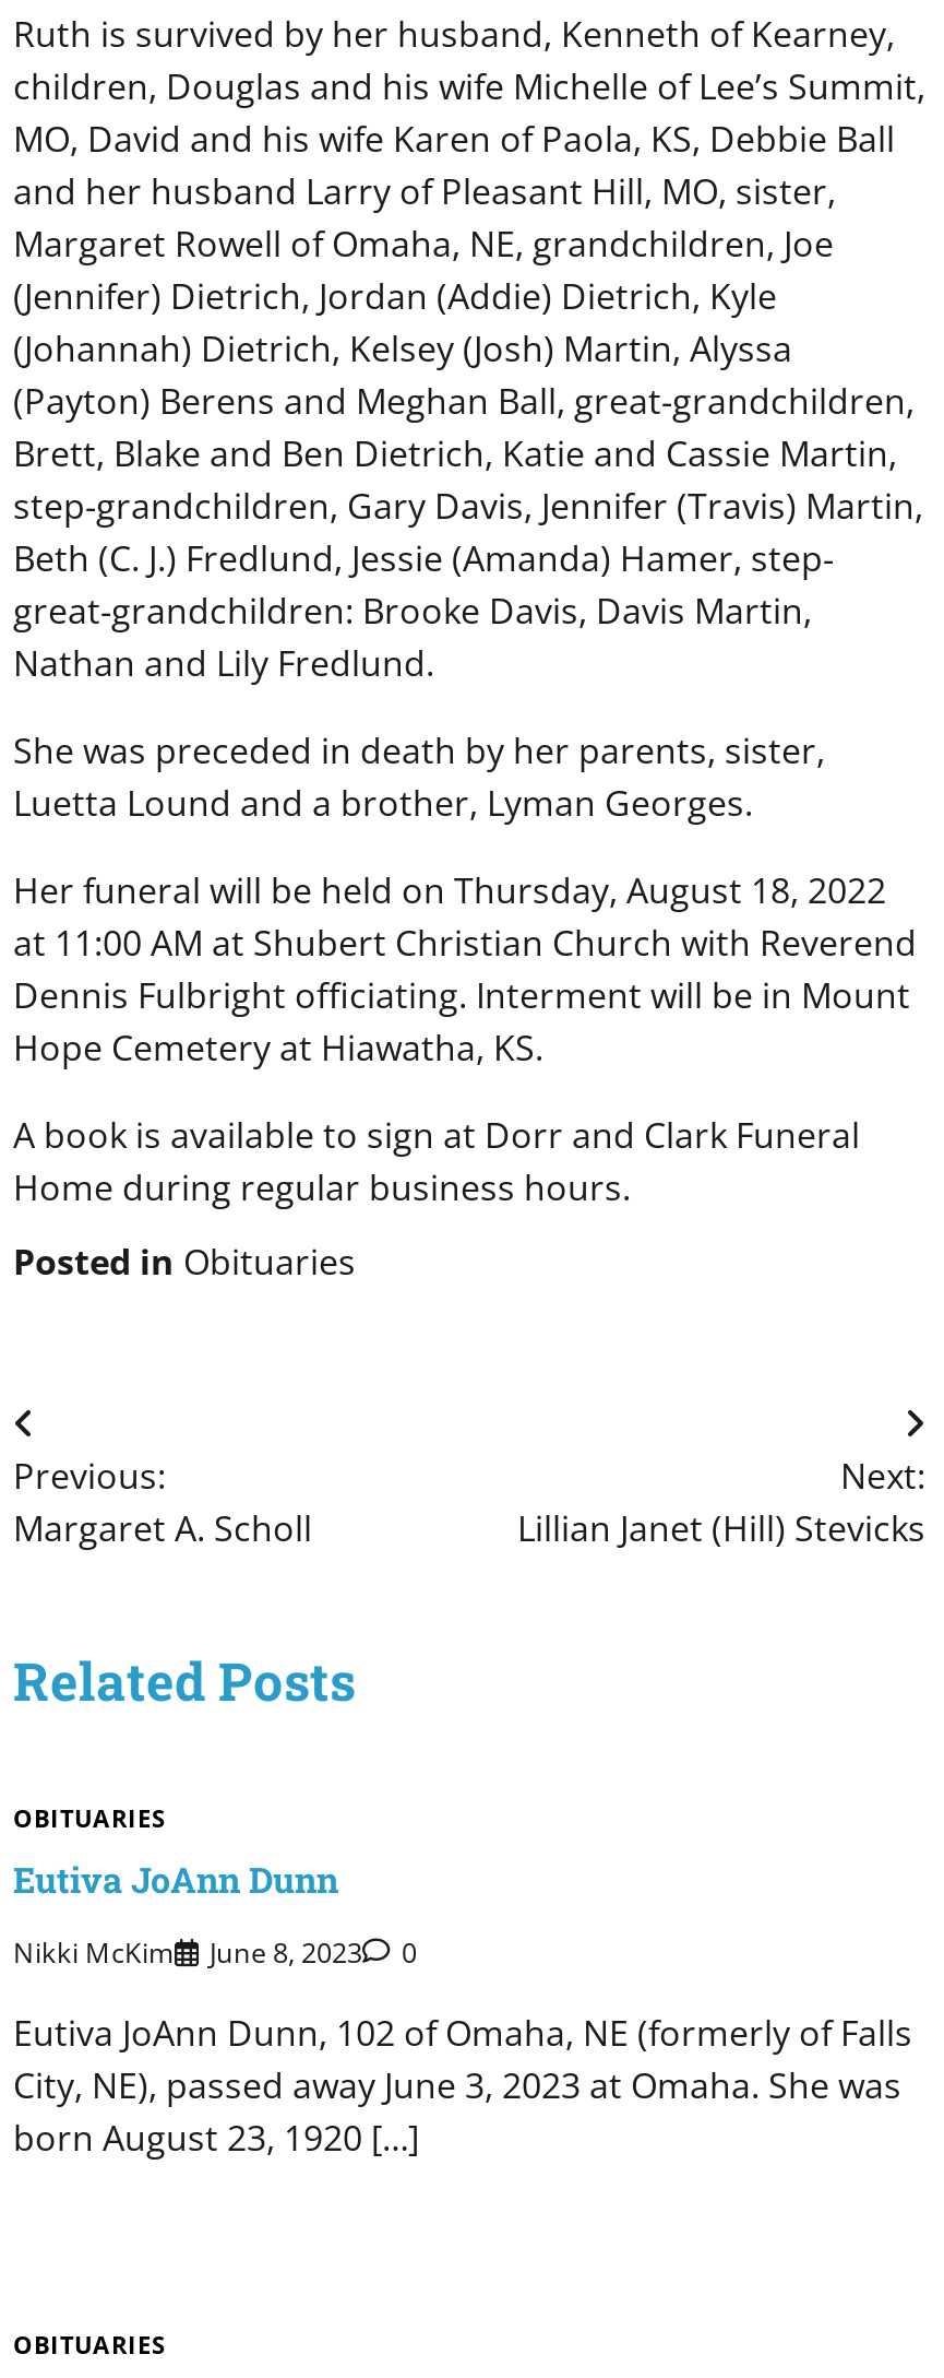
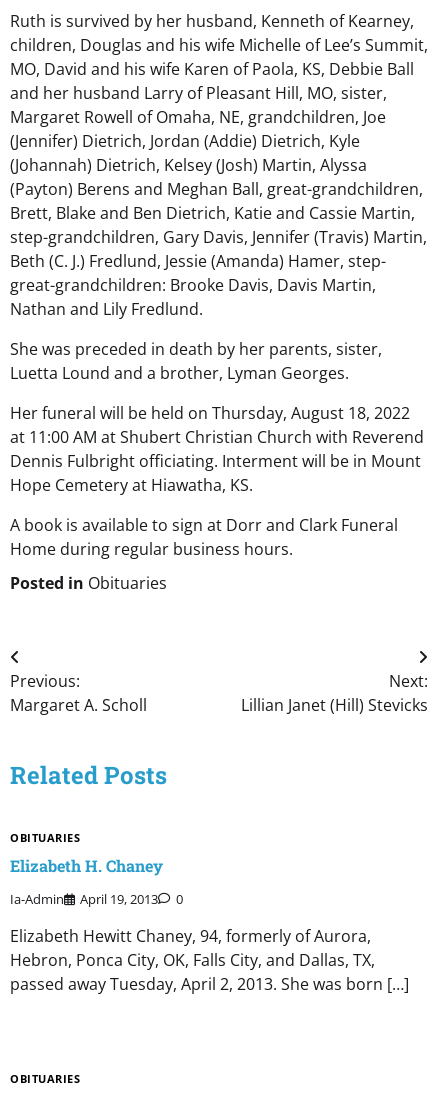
- Eutiva JoAnn Dunn
+ Elizabeth H. Chaney

- Nikki McKim
- June 8, 2023
+ Ia-Admin
+ April 19, 2013

- Eutiva JoAnn Dunn, 102 of Omaha, NE (formerly of Falls
- City, NE), passed away June 3, 2023 at Omaha. She was
- born August 23, 1920 […]
+ Elizabeth Hewitt Chaney, 94, formerly of Aurora,
+ Hebron, Ponca City, OK, Falls City, and Dallas, TX,
+ passed away Tuesday, April 2, 2013. She was born […]
